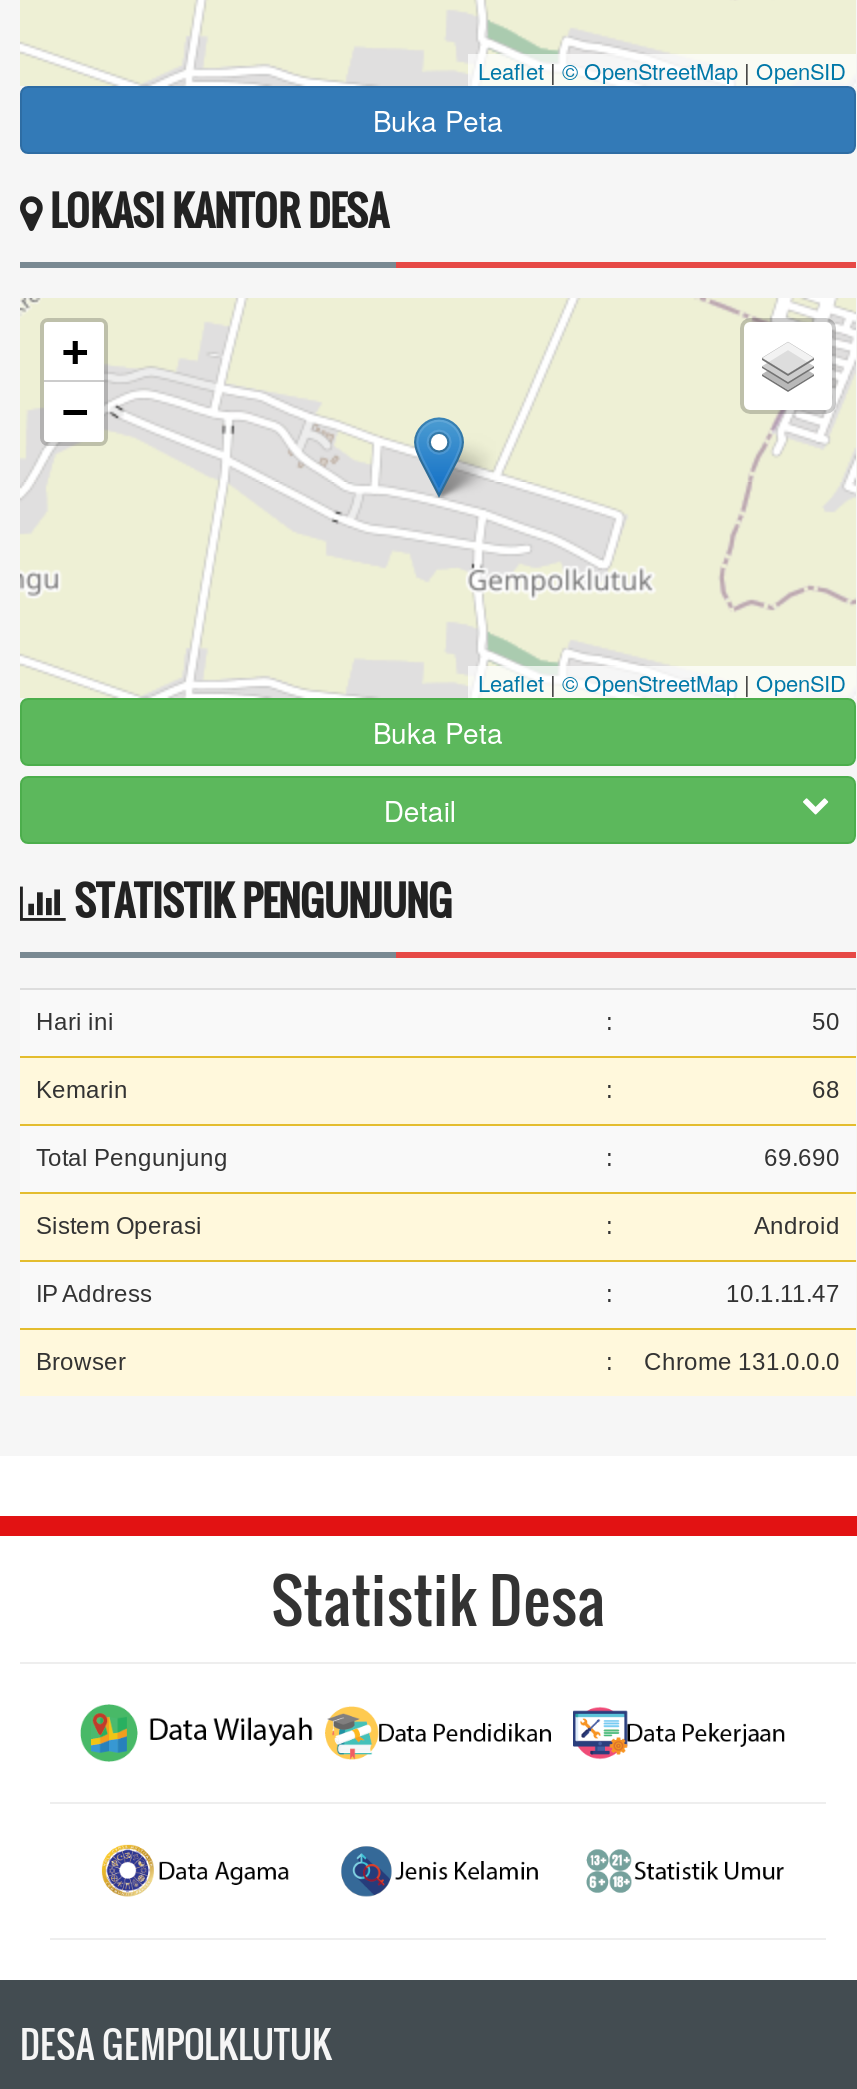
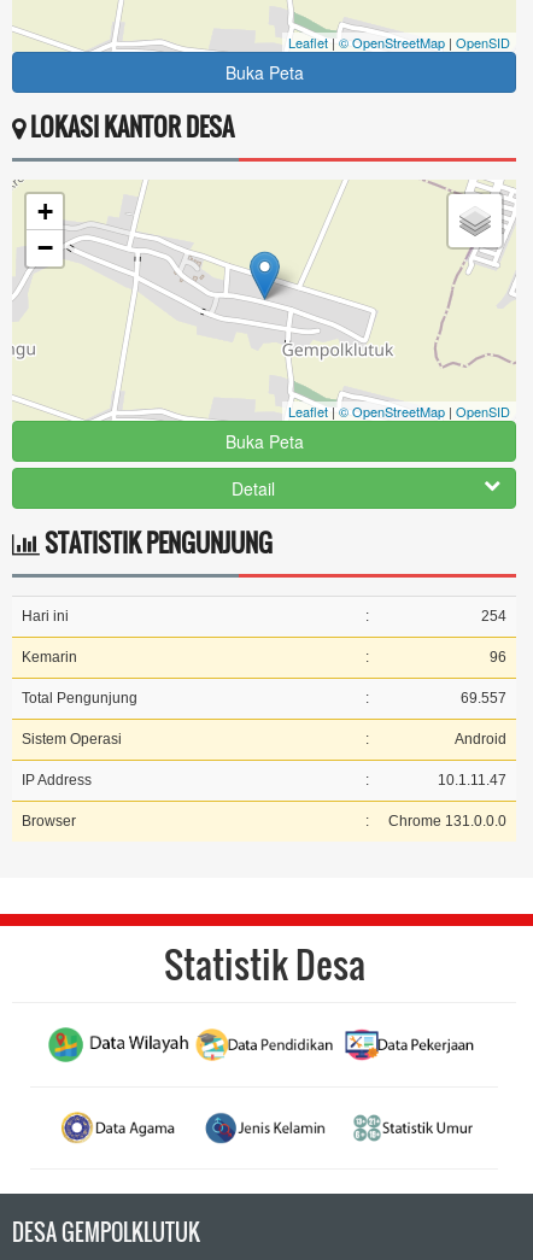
- 50
+ 254

- 68
+ 96

- 69.690
+ 69.557
